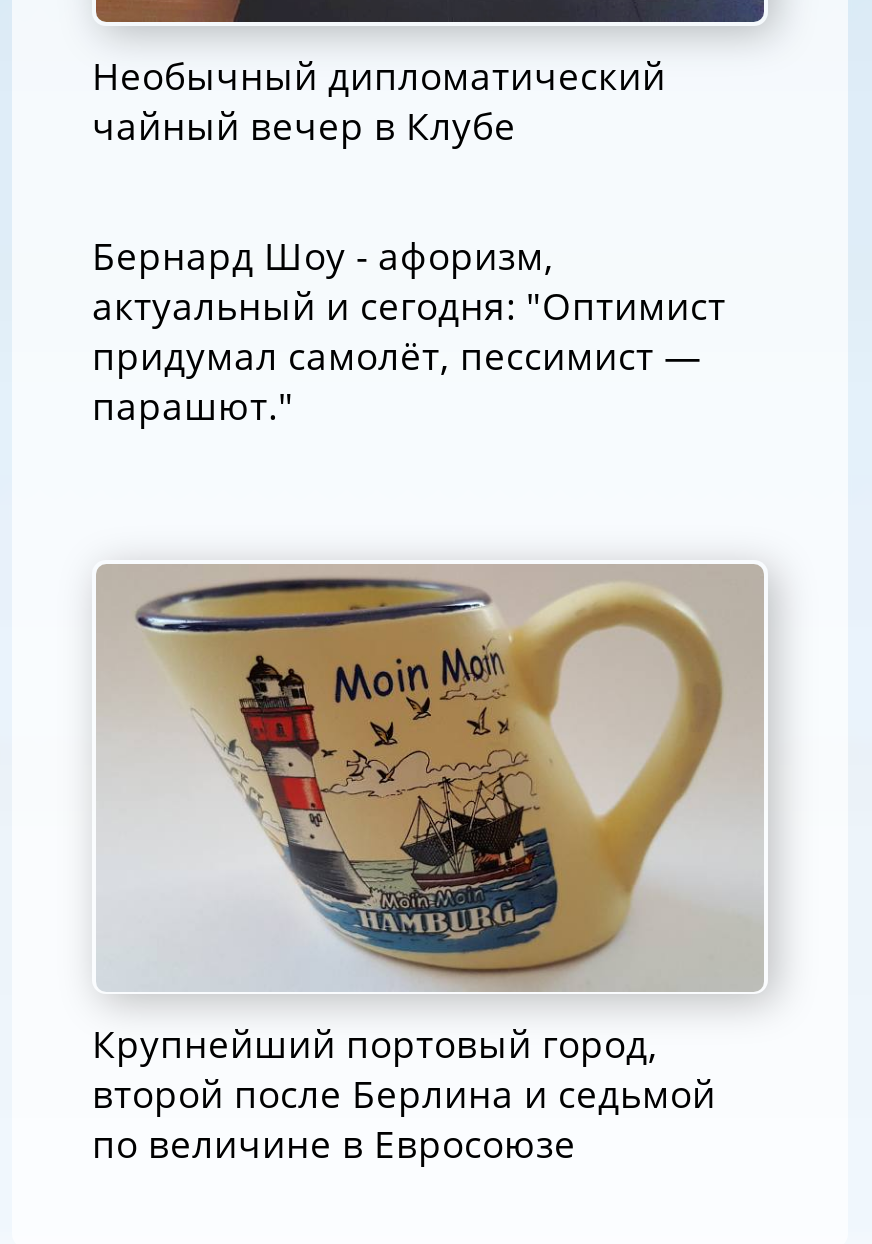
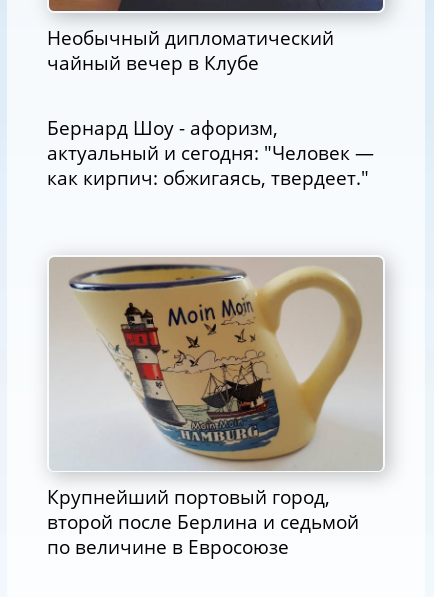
- актуальный и сегодня: "Оптимист
- придумал самолёт, пессимист —
- парашют."
+ актуальный и сегодня: "Человек —
+ как кирпич: обжигаясь, твердеет."
